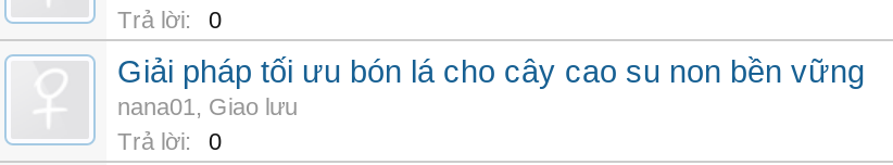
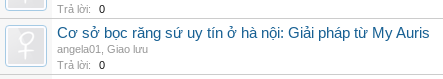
- Giải pháp tối ưu bón lá cho cây cao su non bền vững
- nana01, Giao lưu
+ Cơ sở bọc răng sứ uy tín ở hà nội: Giải pháp từ My Auris
+ angela01, Giao lưu
